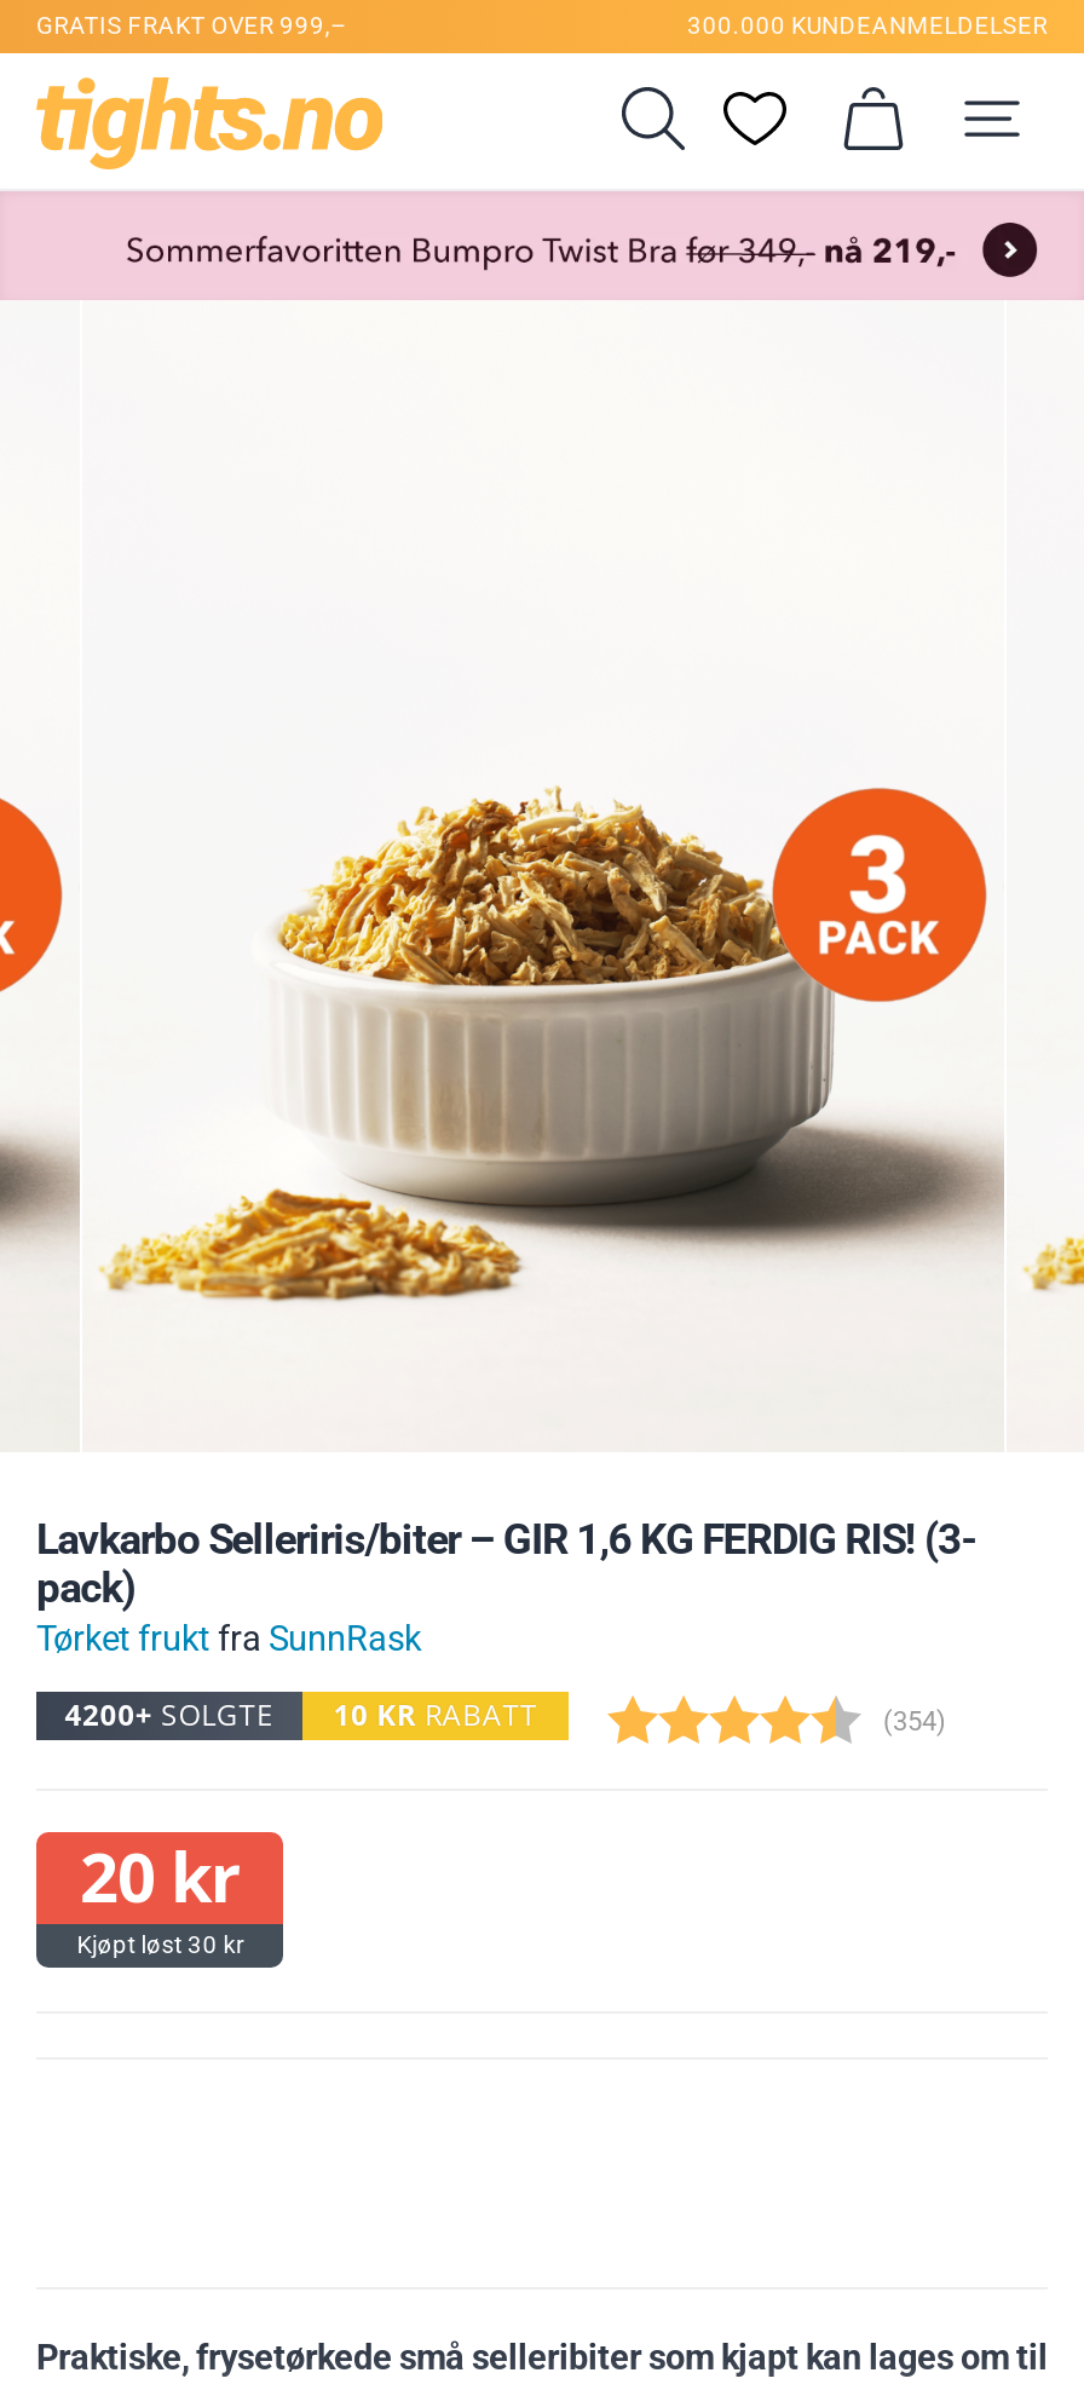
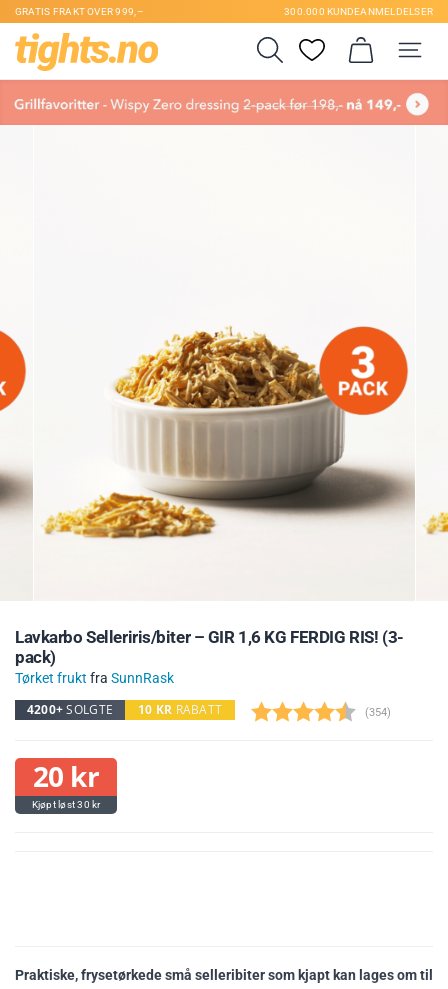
- [image]
+ [image]
